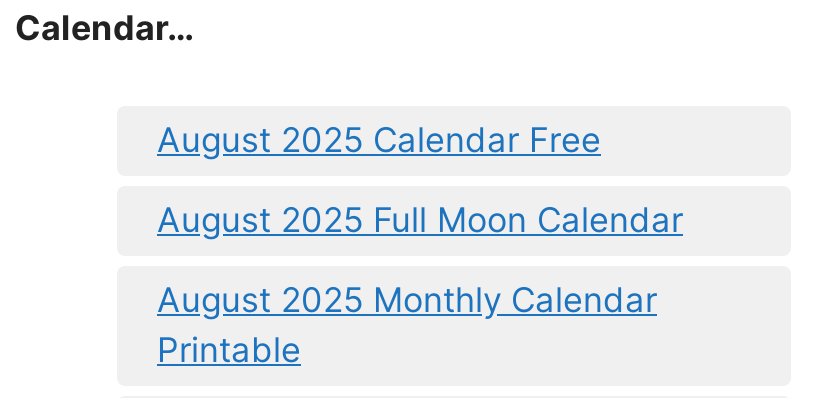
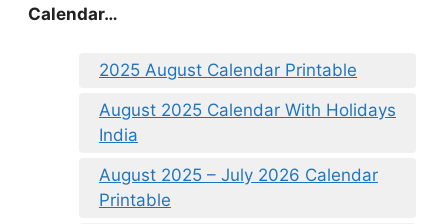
- August 2025 Calendar Free
+ 2025 August Calendar Printable

- August 2025 Full Moon Calendar
+ August 2025 Calendar With Holidays
+ India

- August 2025 Monthly Calendar
+ August 2025 – July 2026 Calendar
